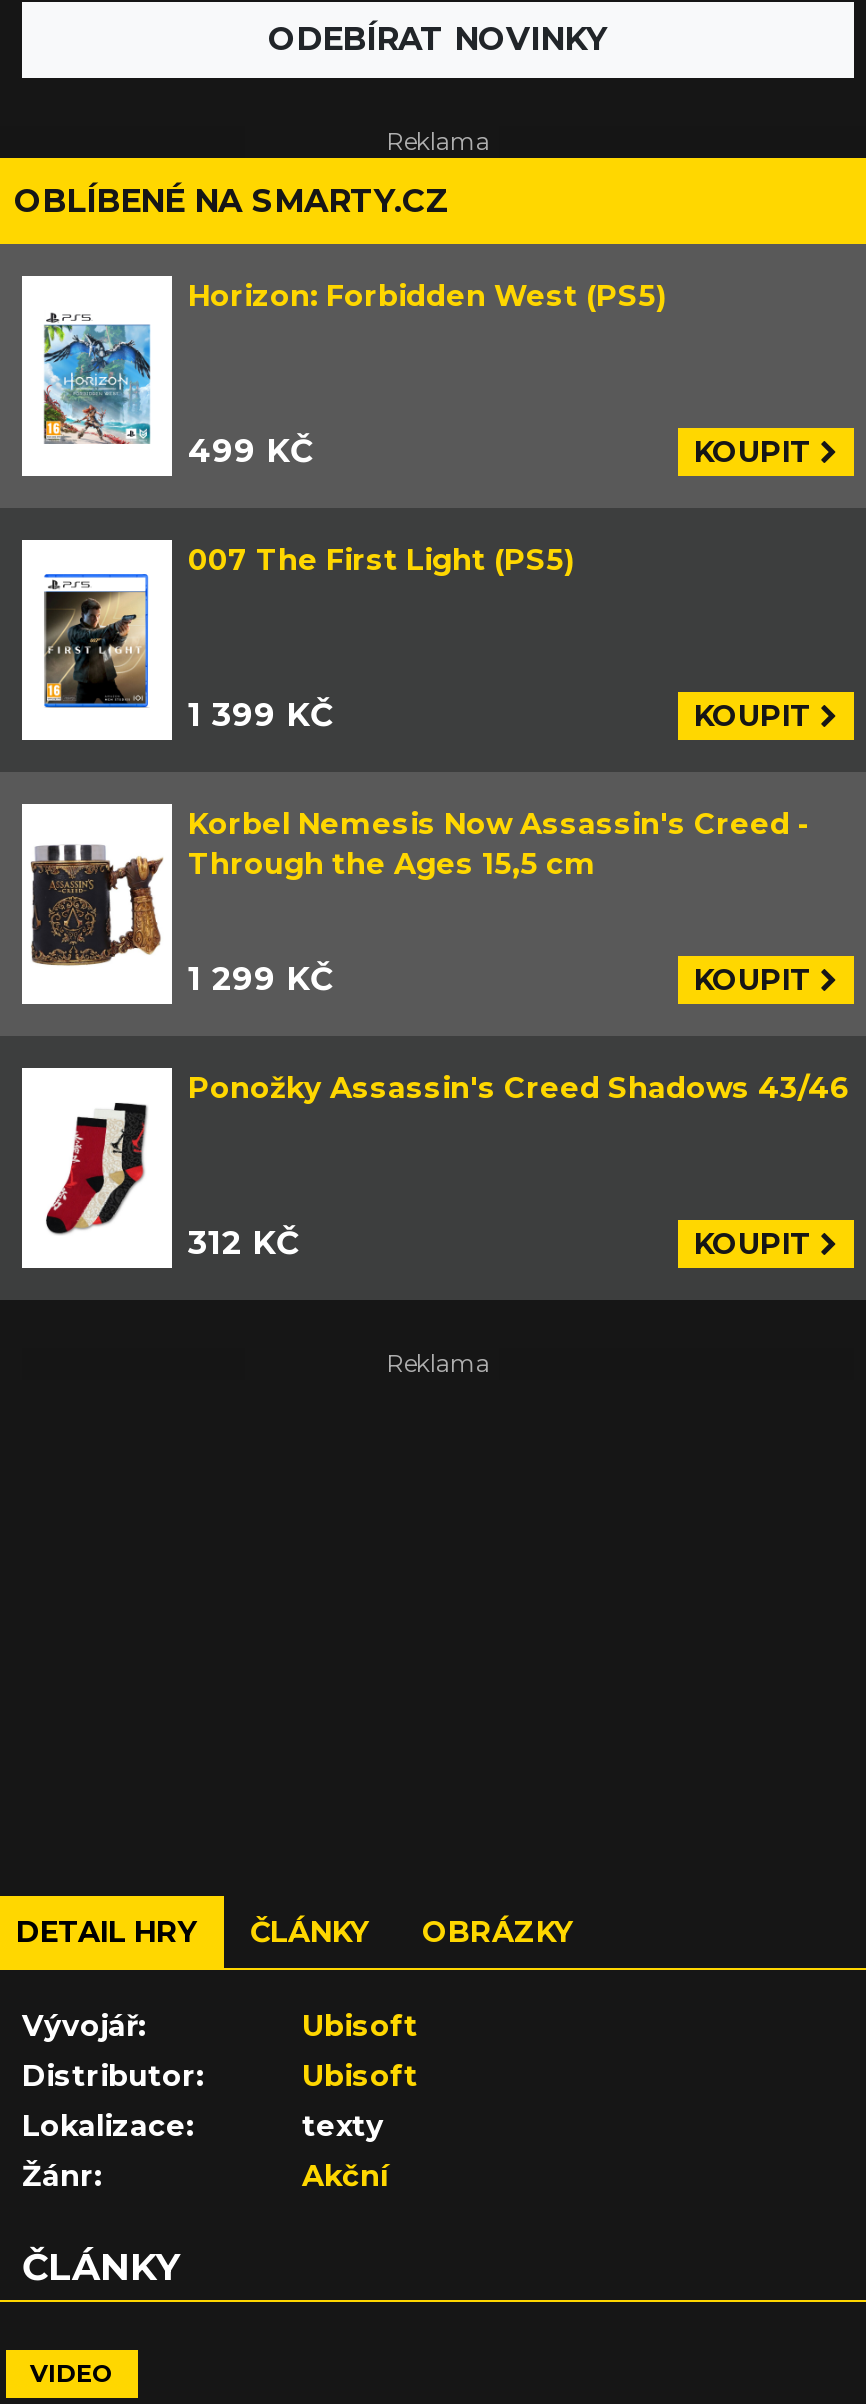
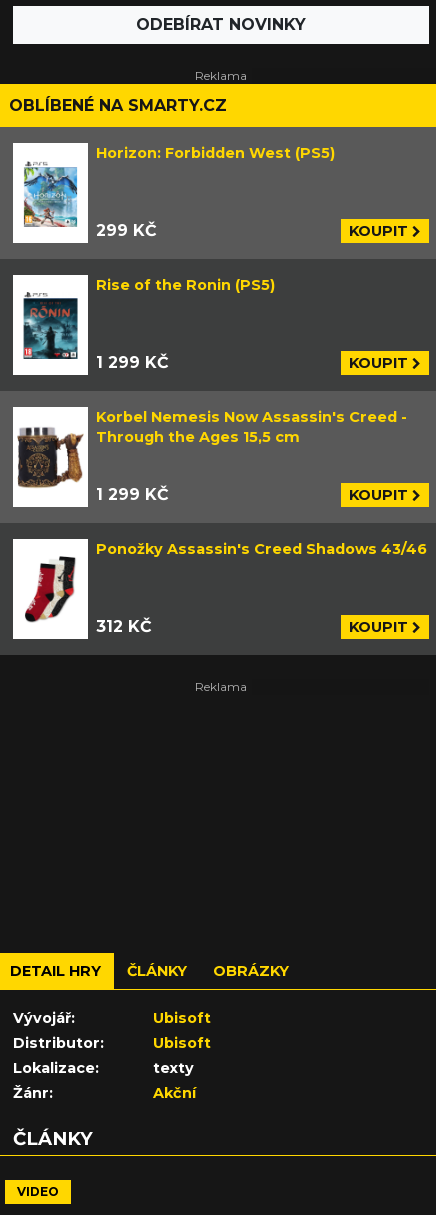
- 499 KČ
+ 299 KČ

- [image]
- 007 The First Light (PS5)
+ [image]
+ Rise of the Ronin (PS5)

- 1 399 KČ
+ 1 299 KČ
